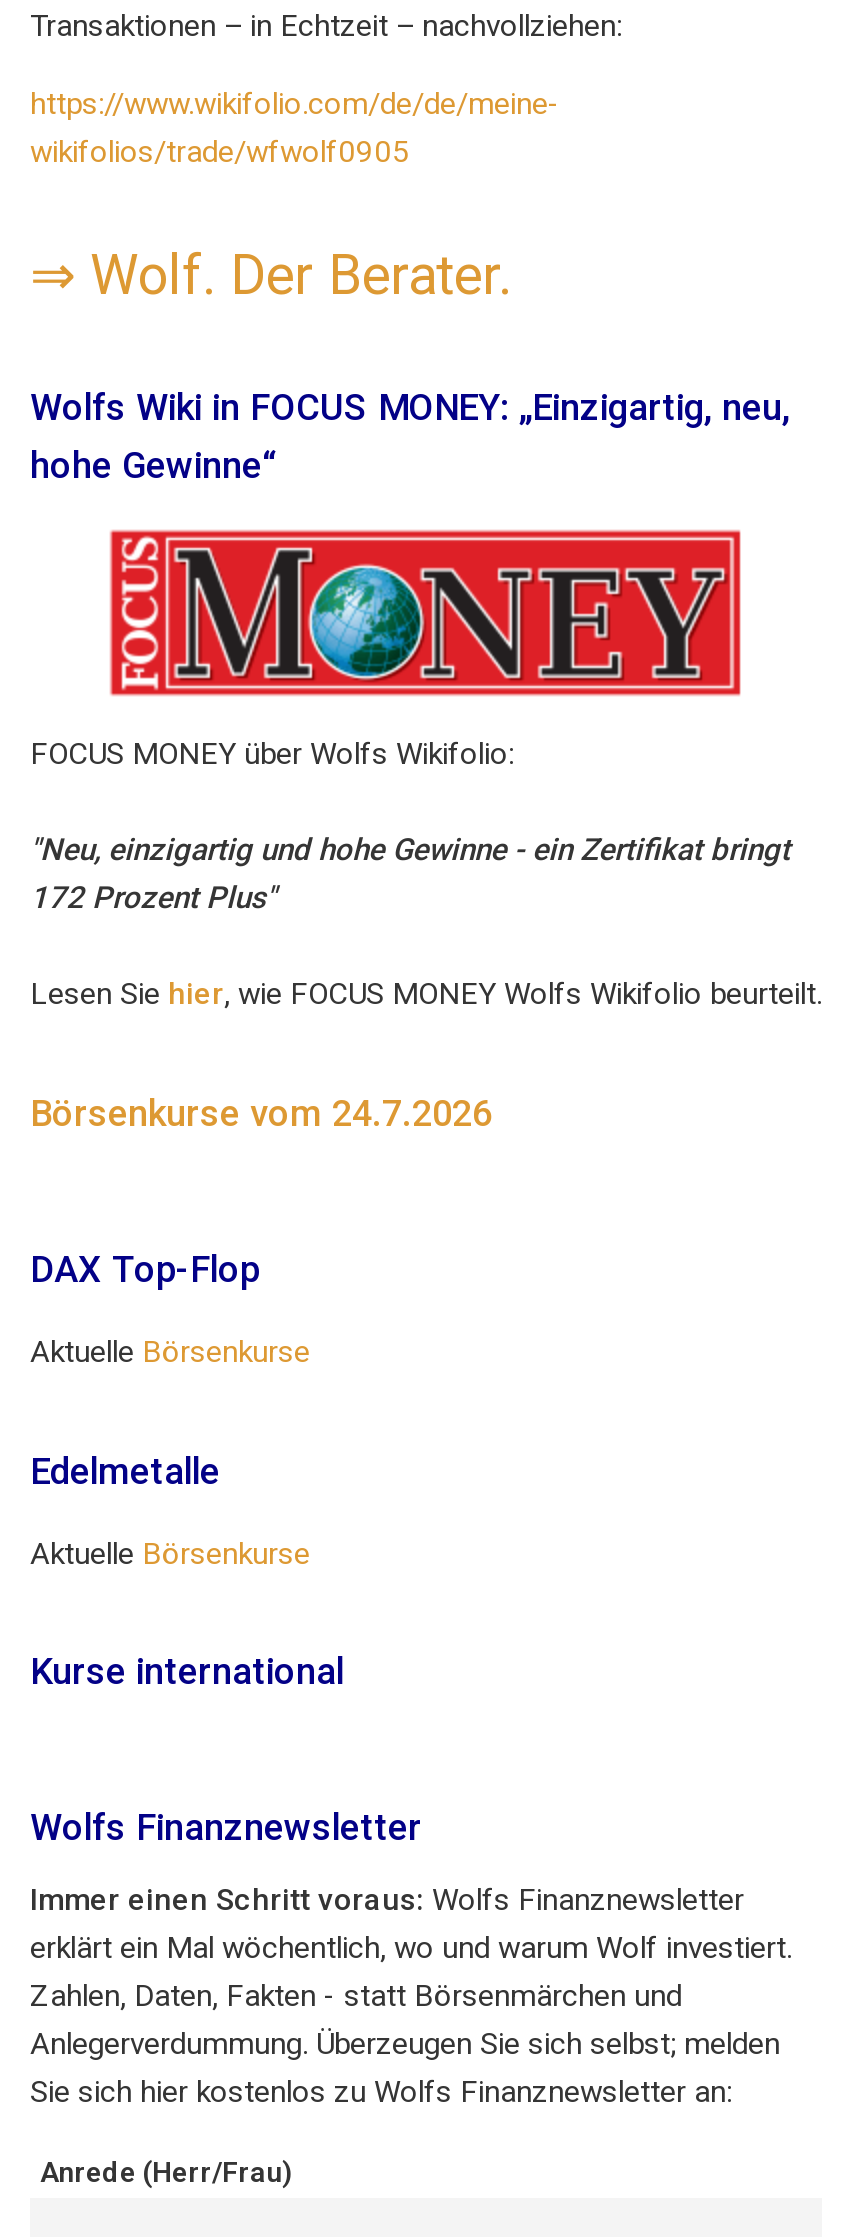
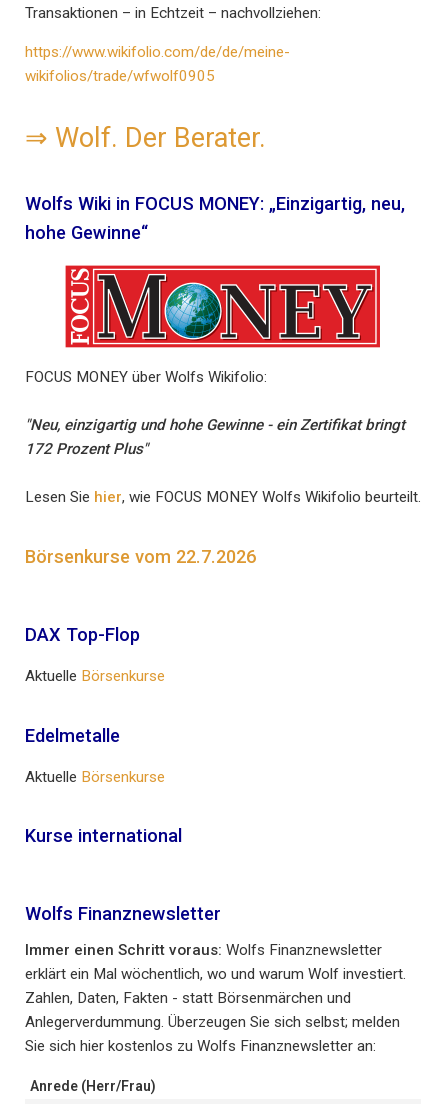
- Börsenkurse vom 24.7.2026
+ Börsenkurse vom 22.7.2026
